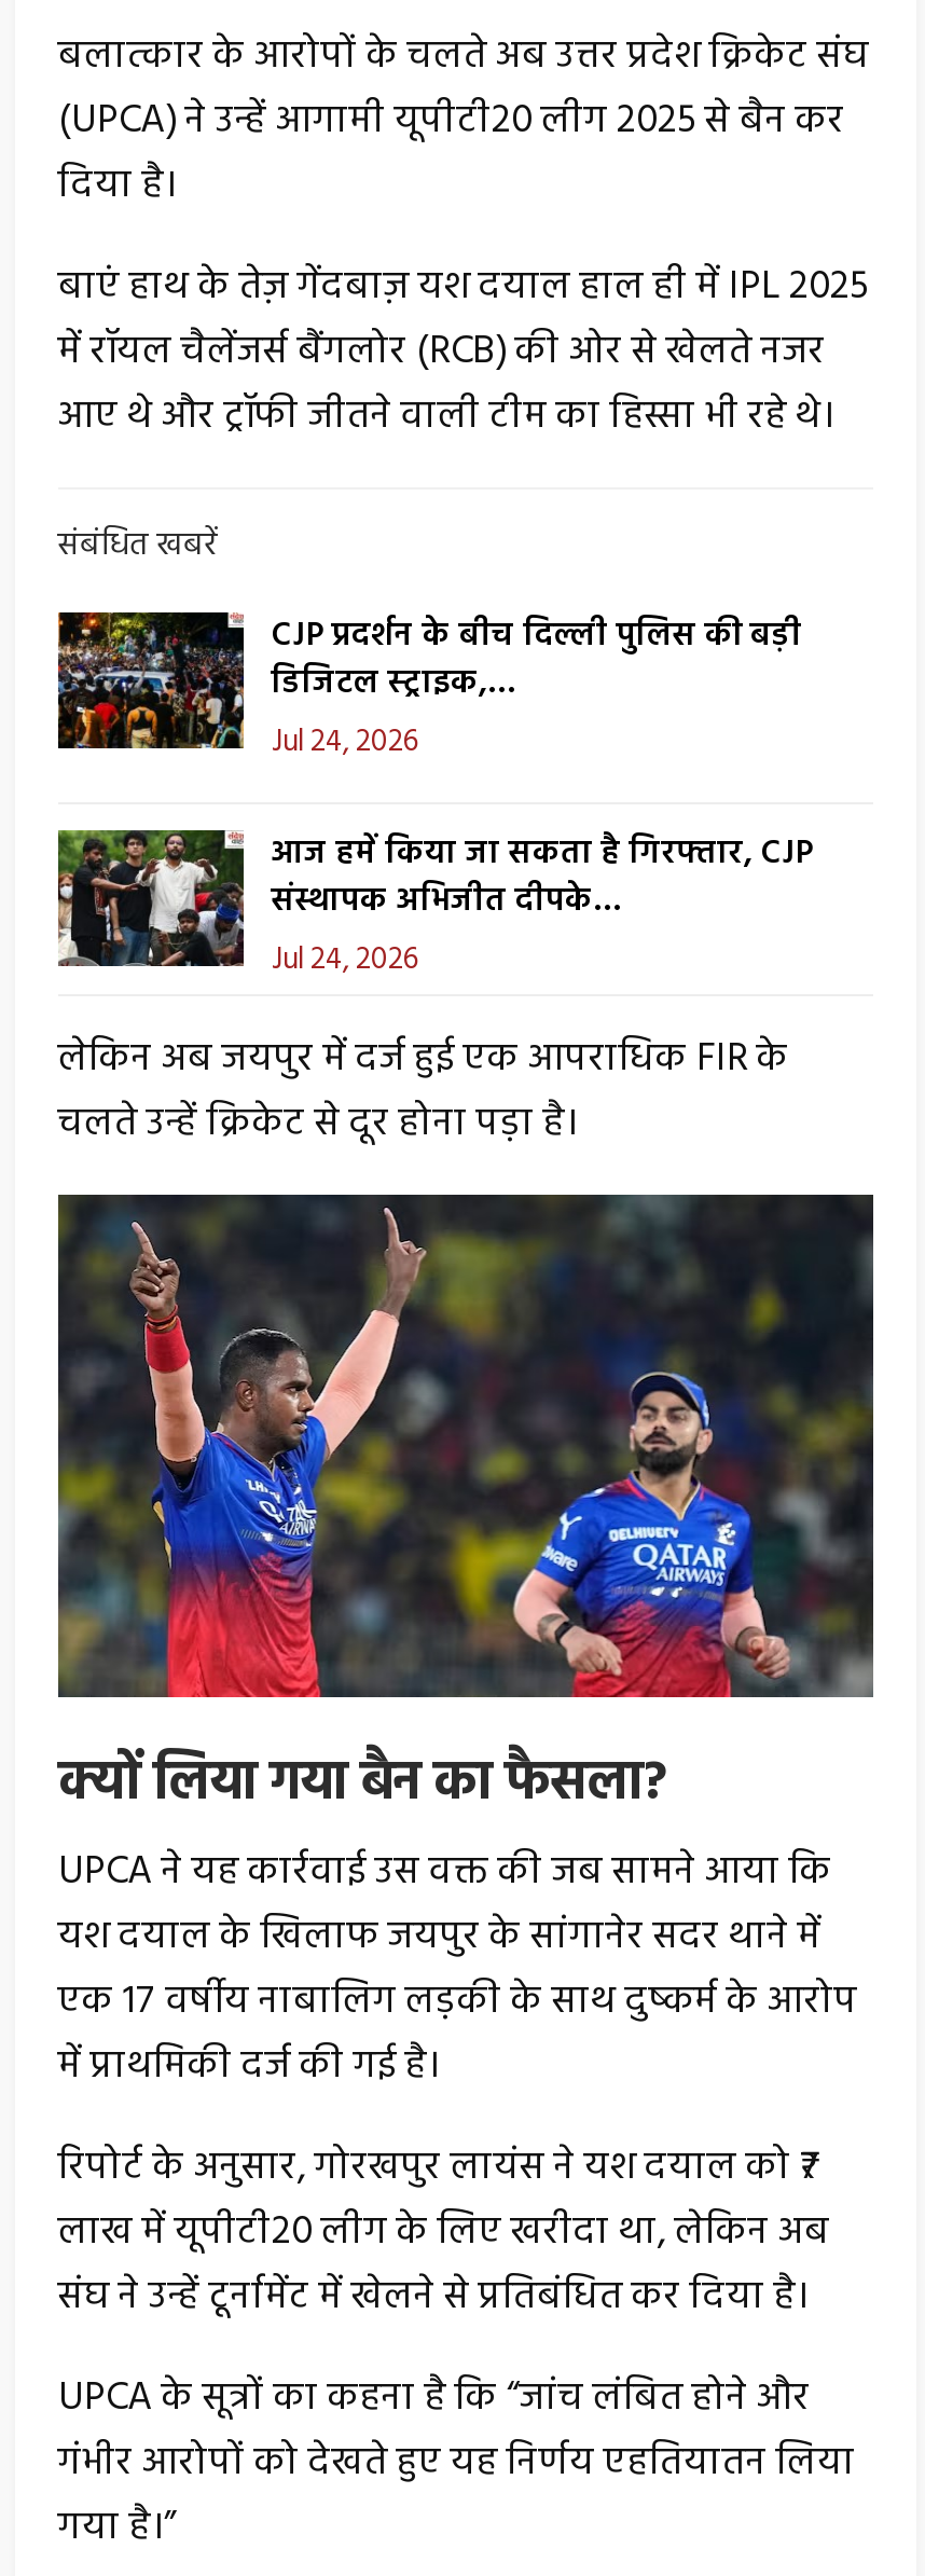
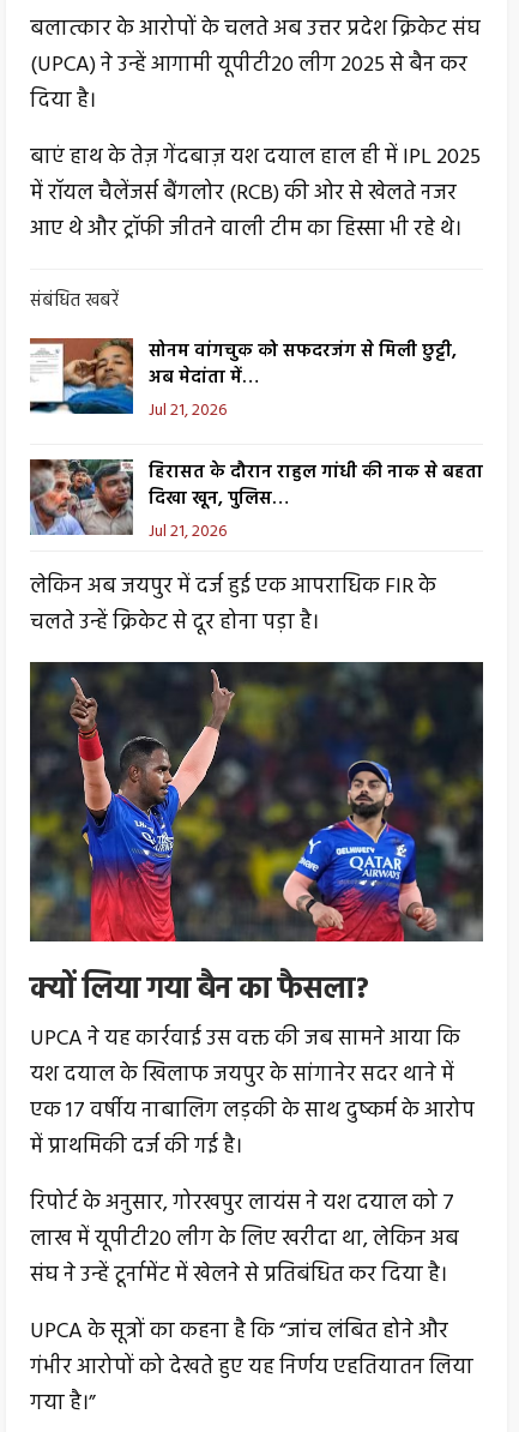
- [image]
- CJP प्रदर्शन के बीच दिल्ली पुलिस की बड़ी
- डिजिटल स्ट्राइक,…
- Jul 24, 2026
+ [image]
+ सोनम वांगचुक को सफदरजंग से मिली छुट्टी,
+ अब मेदांता में…
+ Jul 21, 2026

- [image]
- आज हमें किया जा सकता है गिरफ्तार, CJP
- संस्थापक अभिजीत दीपके…
- Jul 24, 2026
+ [image]
+ हिरासत के दौरान राहुल गांधी की नाक से बहता
+ दिखा खून, पुलिस…
+ Jul 21, 2026
